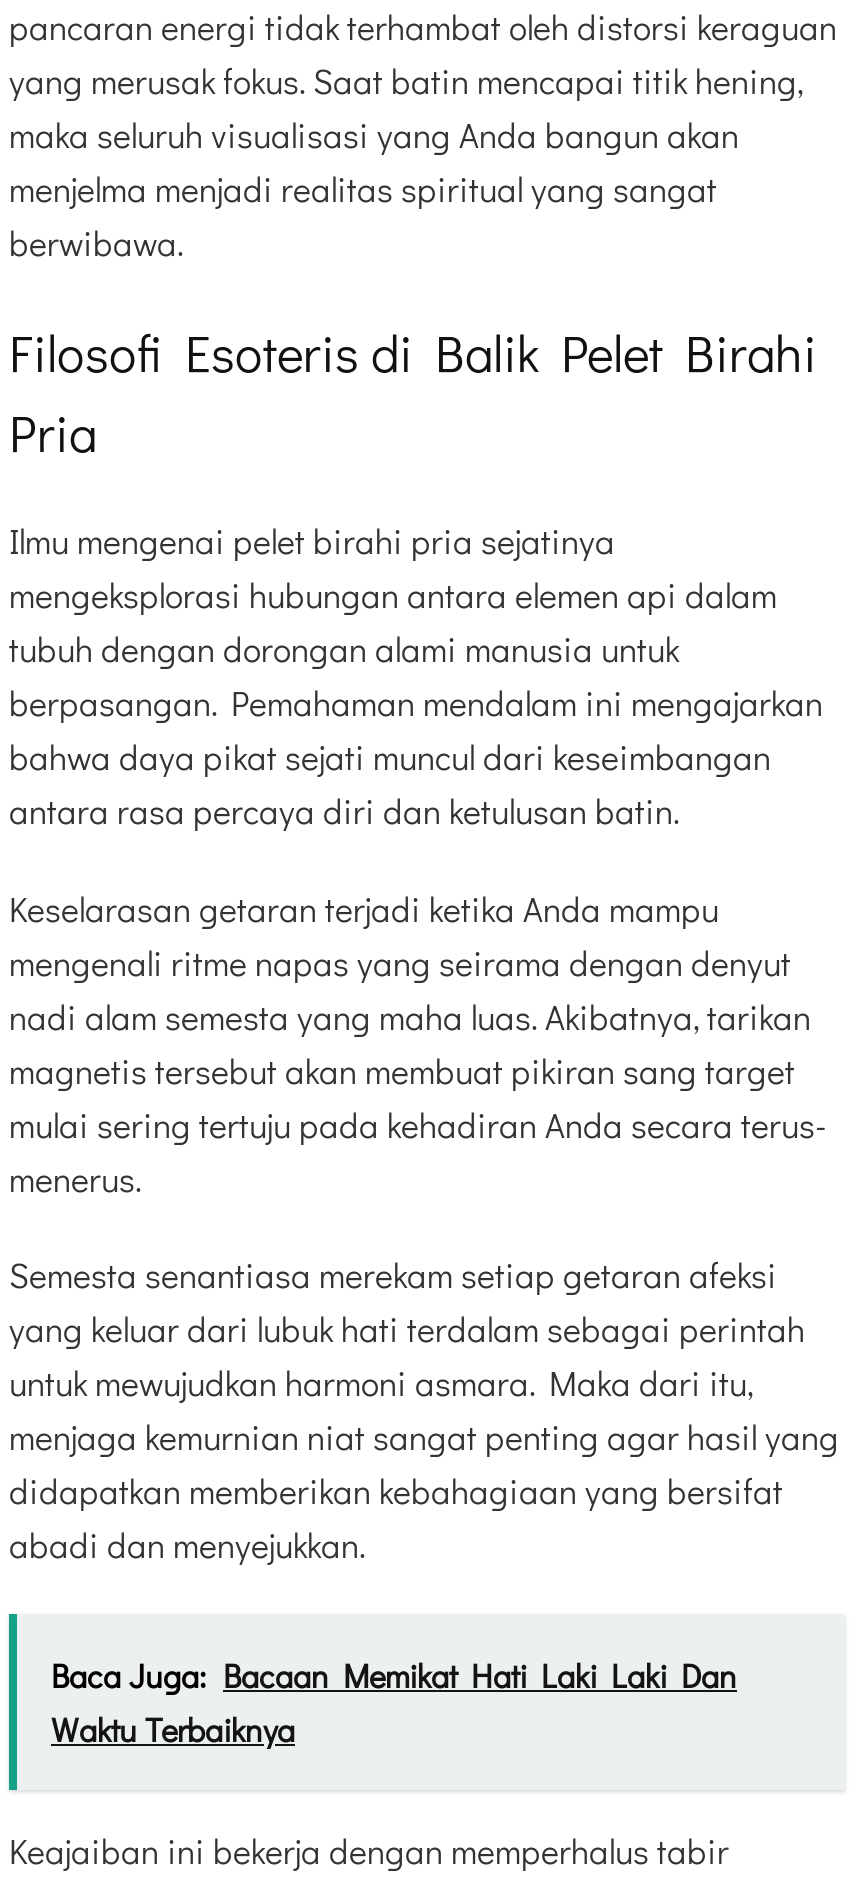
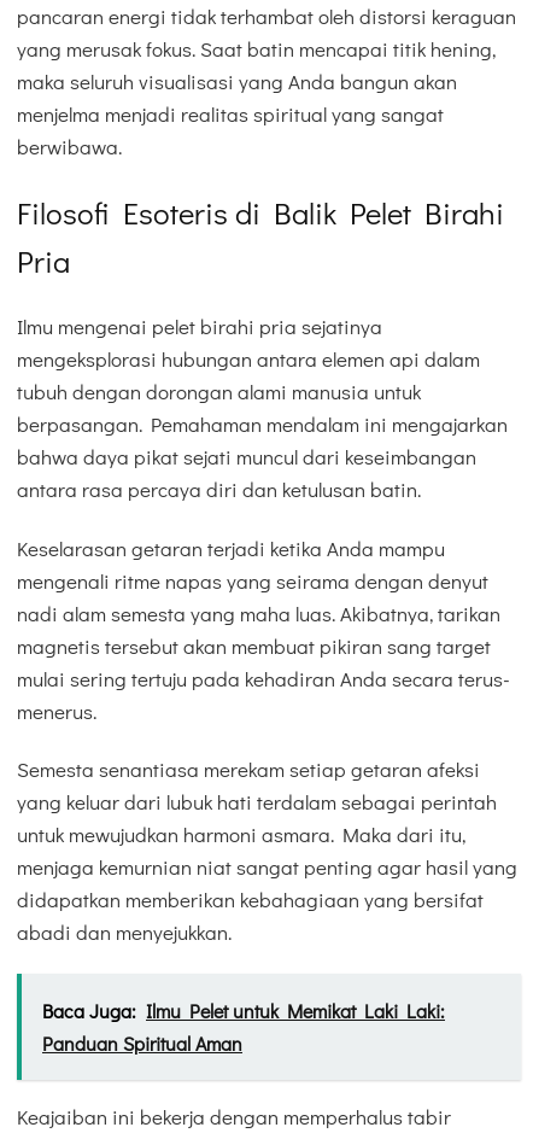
- Baca Juga: Bacaan Memikat Hati Laki Laki Dan
- Waktu Terbaiknya
+ Baca Juga: Ilmu Pelet untuk Memikat Laki Laki:
+ Panduan Spiritual Aman
